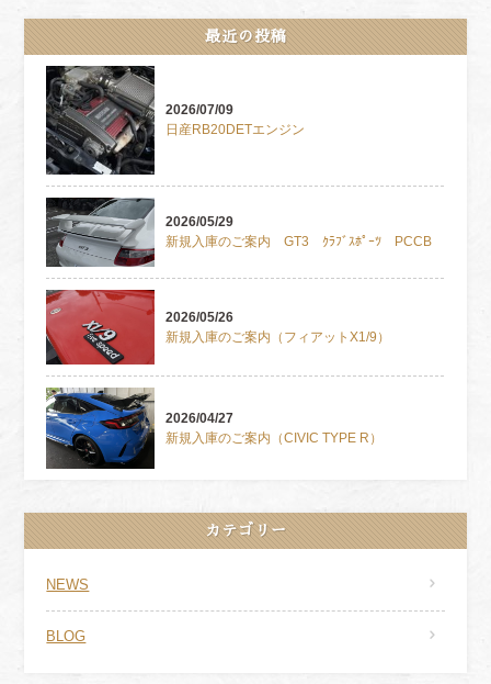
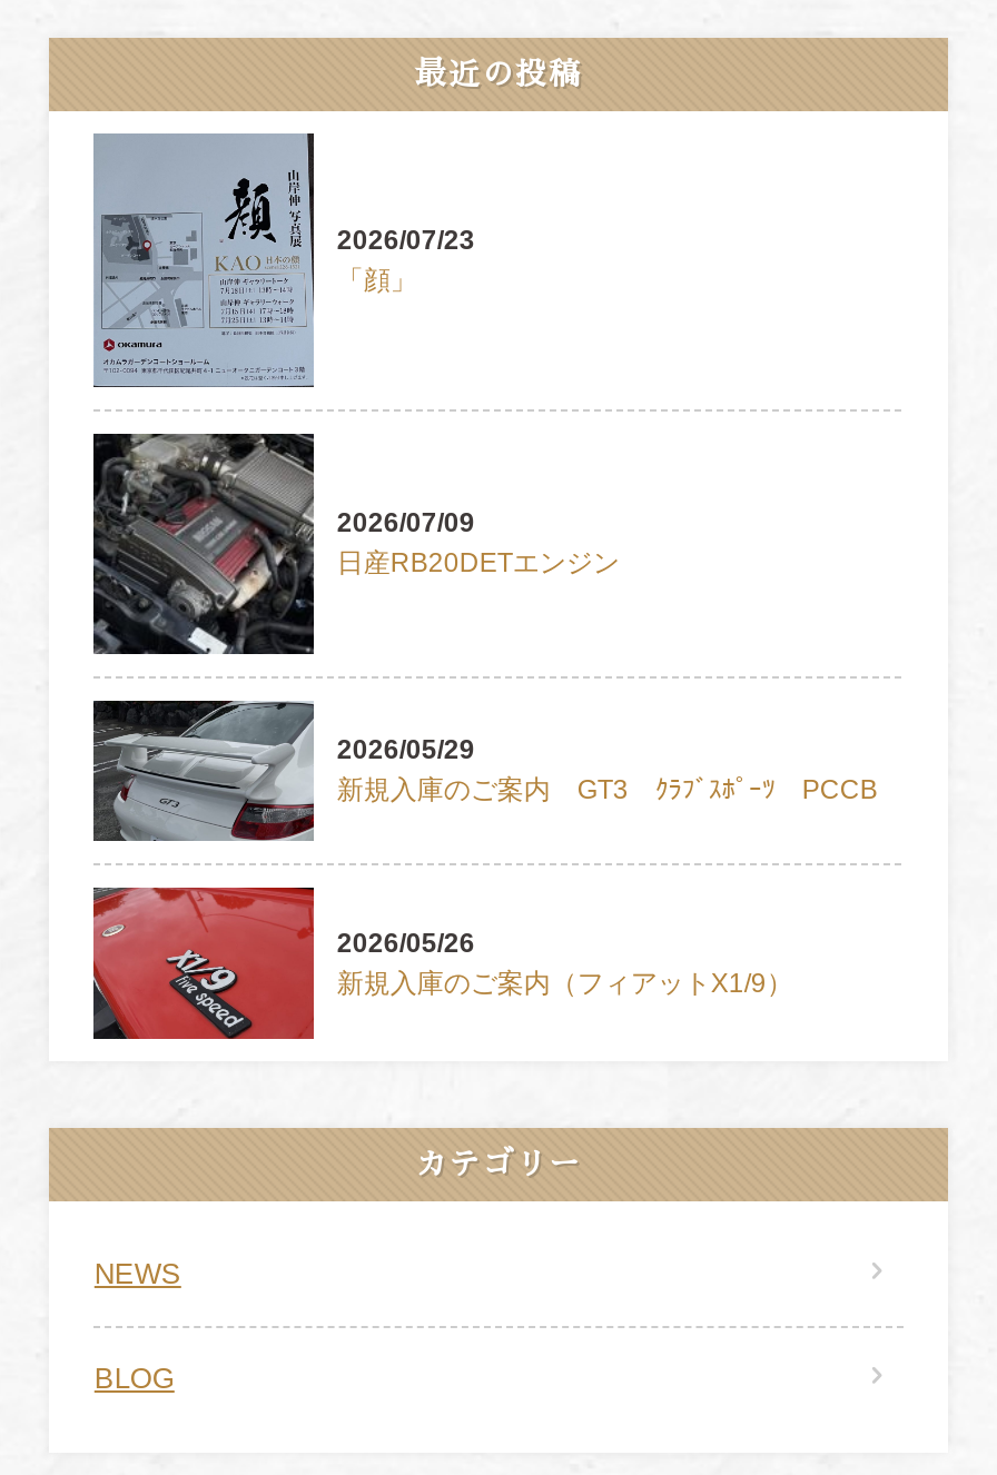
+ [image]
+ 2026/07/23
+ 「顔」

moved down: [image] | 2026/07/09 | 日産RB20DETエンジン | 2026/05/29 | 新規入庫のご案内 GT3 ｸﾗﾌﾞｽﾎﾟｰﾂ PCCB | 2026/05/26 | 新規入庫のご案内（フィアットX1/9）

- [image]
- 2026/04/27
- 新規入庫のご案内（CIVIC TYPE R）
